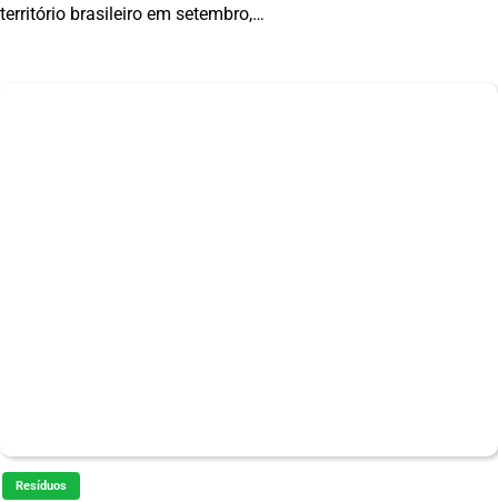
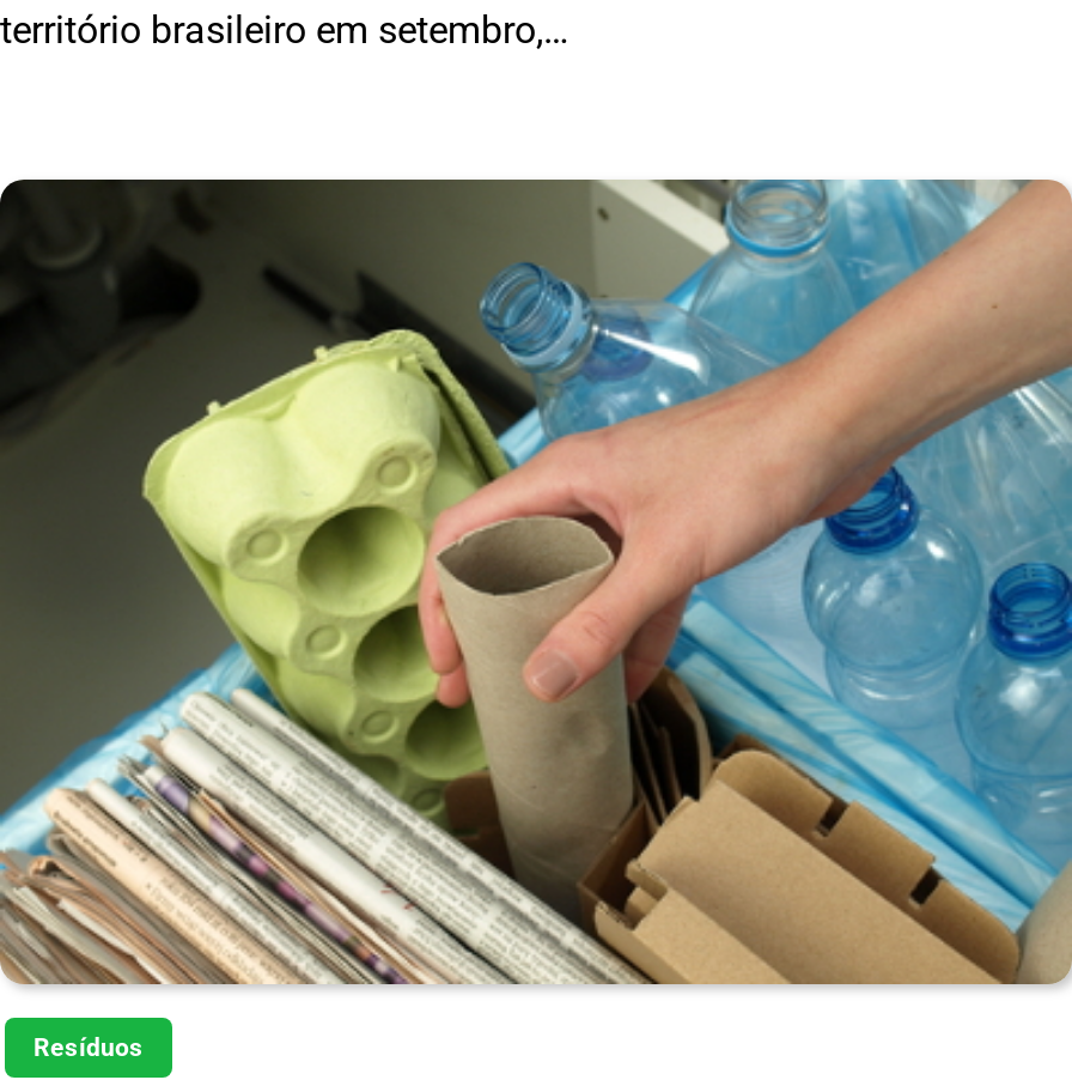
+ [image]
